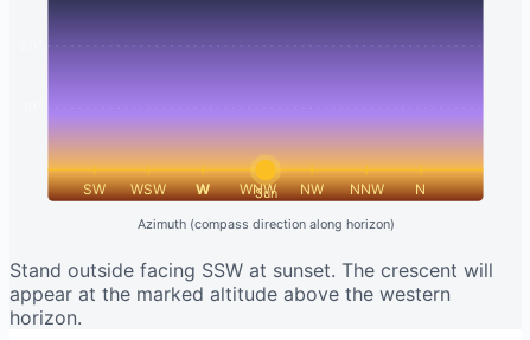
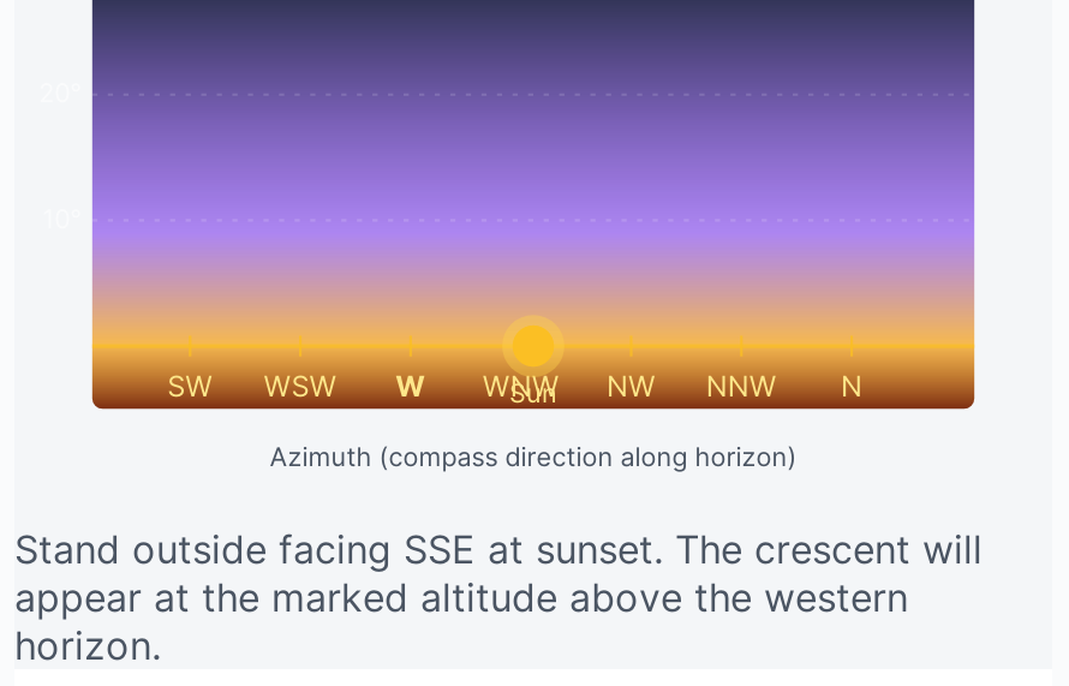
- Stand outside facing SSW at sunset. The crescent will
+ Stand outside facing SSE at sunset. The crescent will
